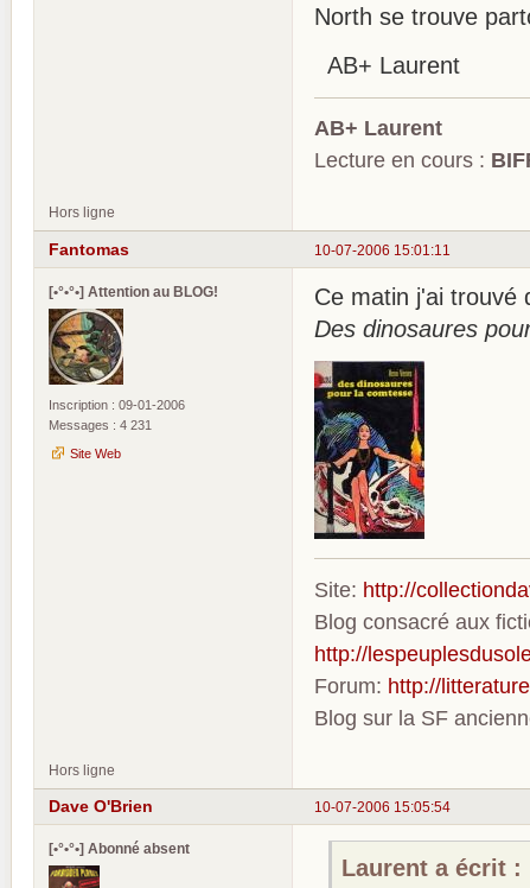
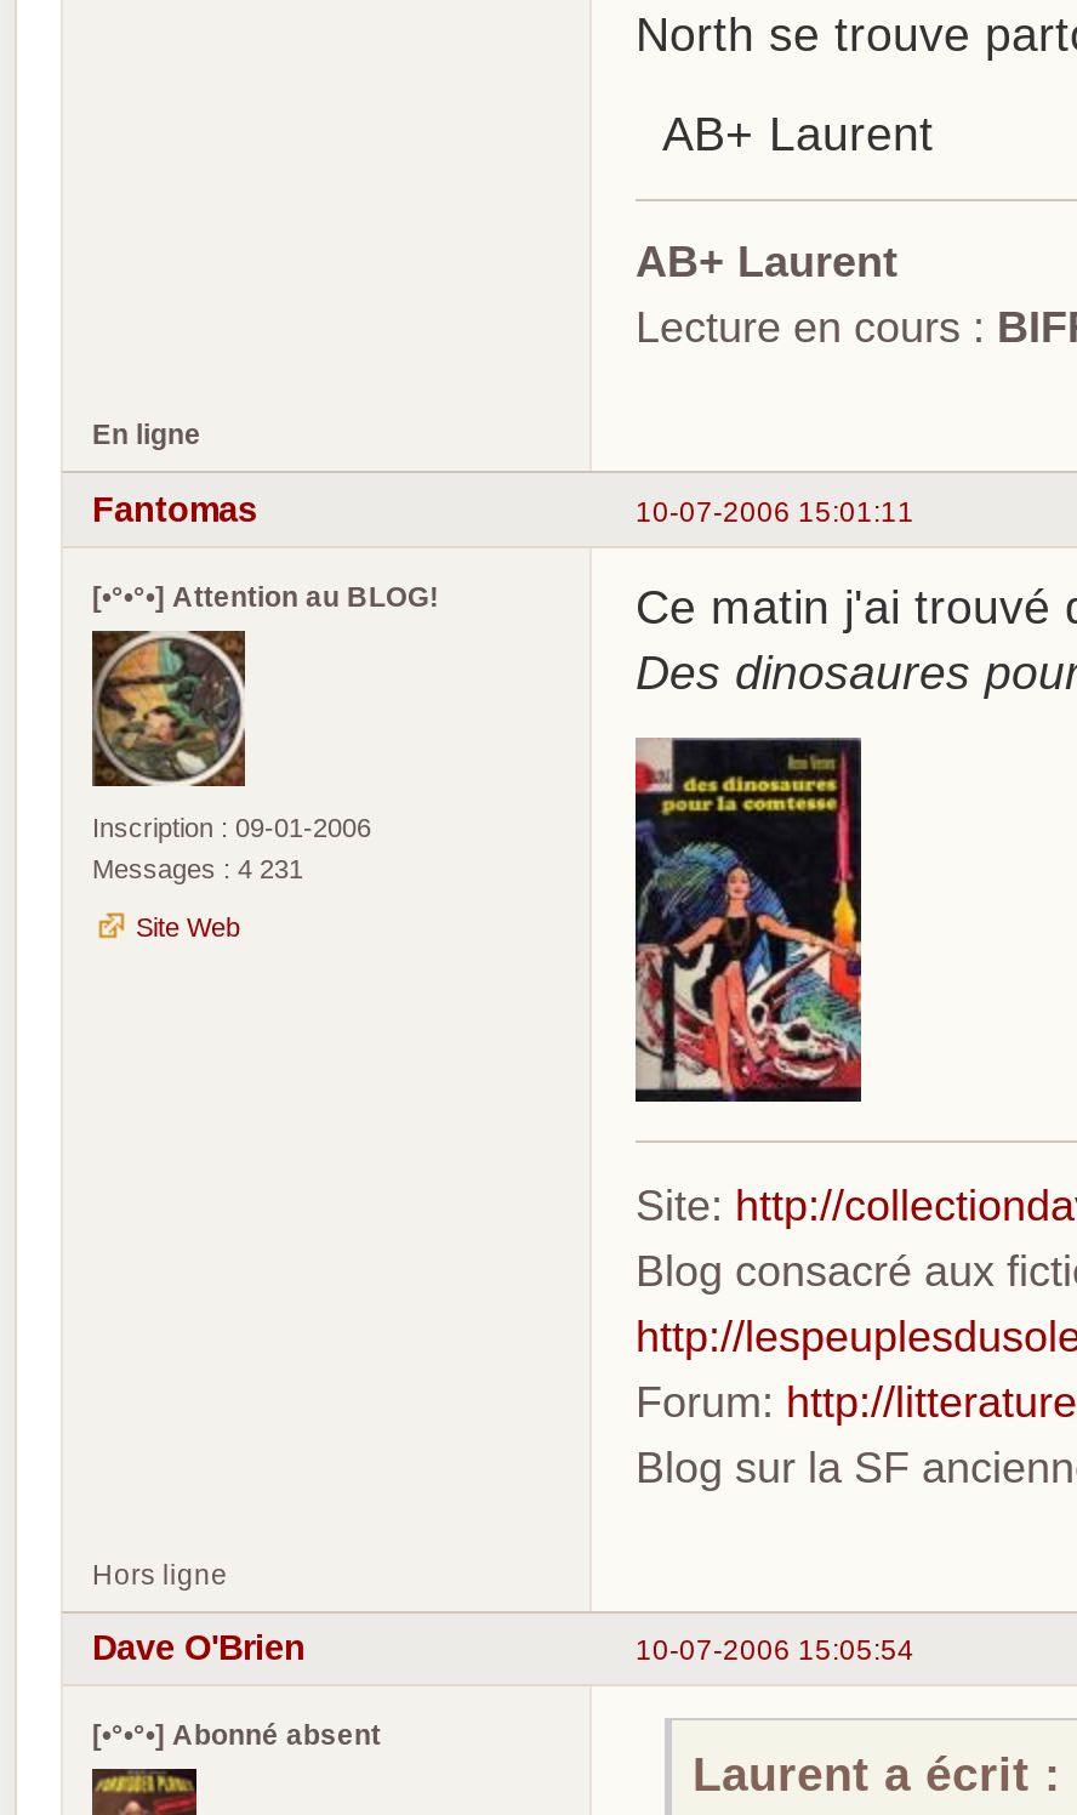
- Hors ligne
+ En ligne
